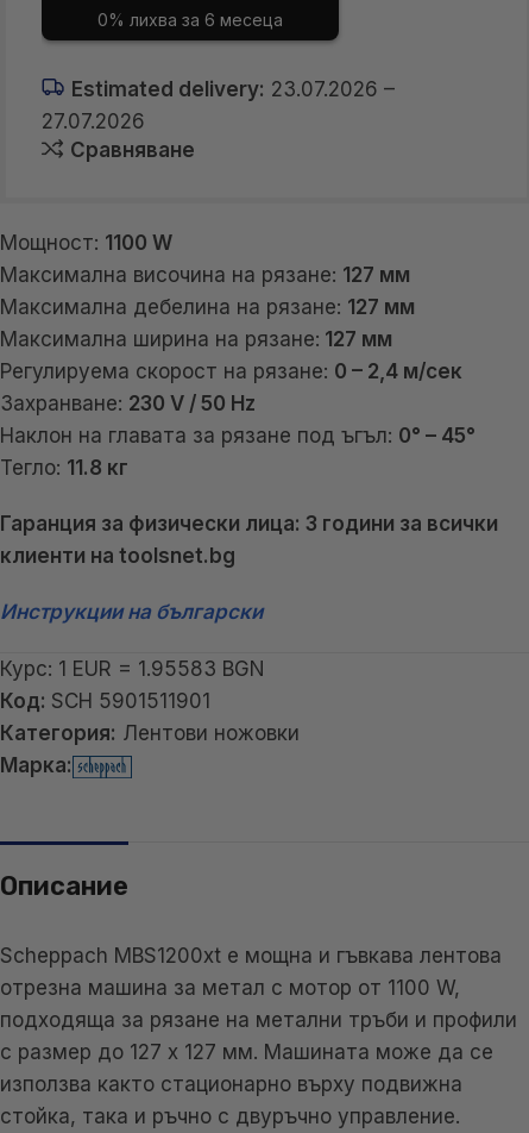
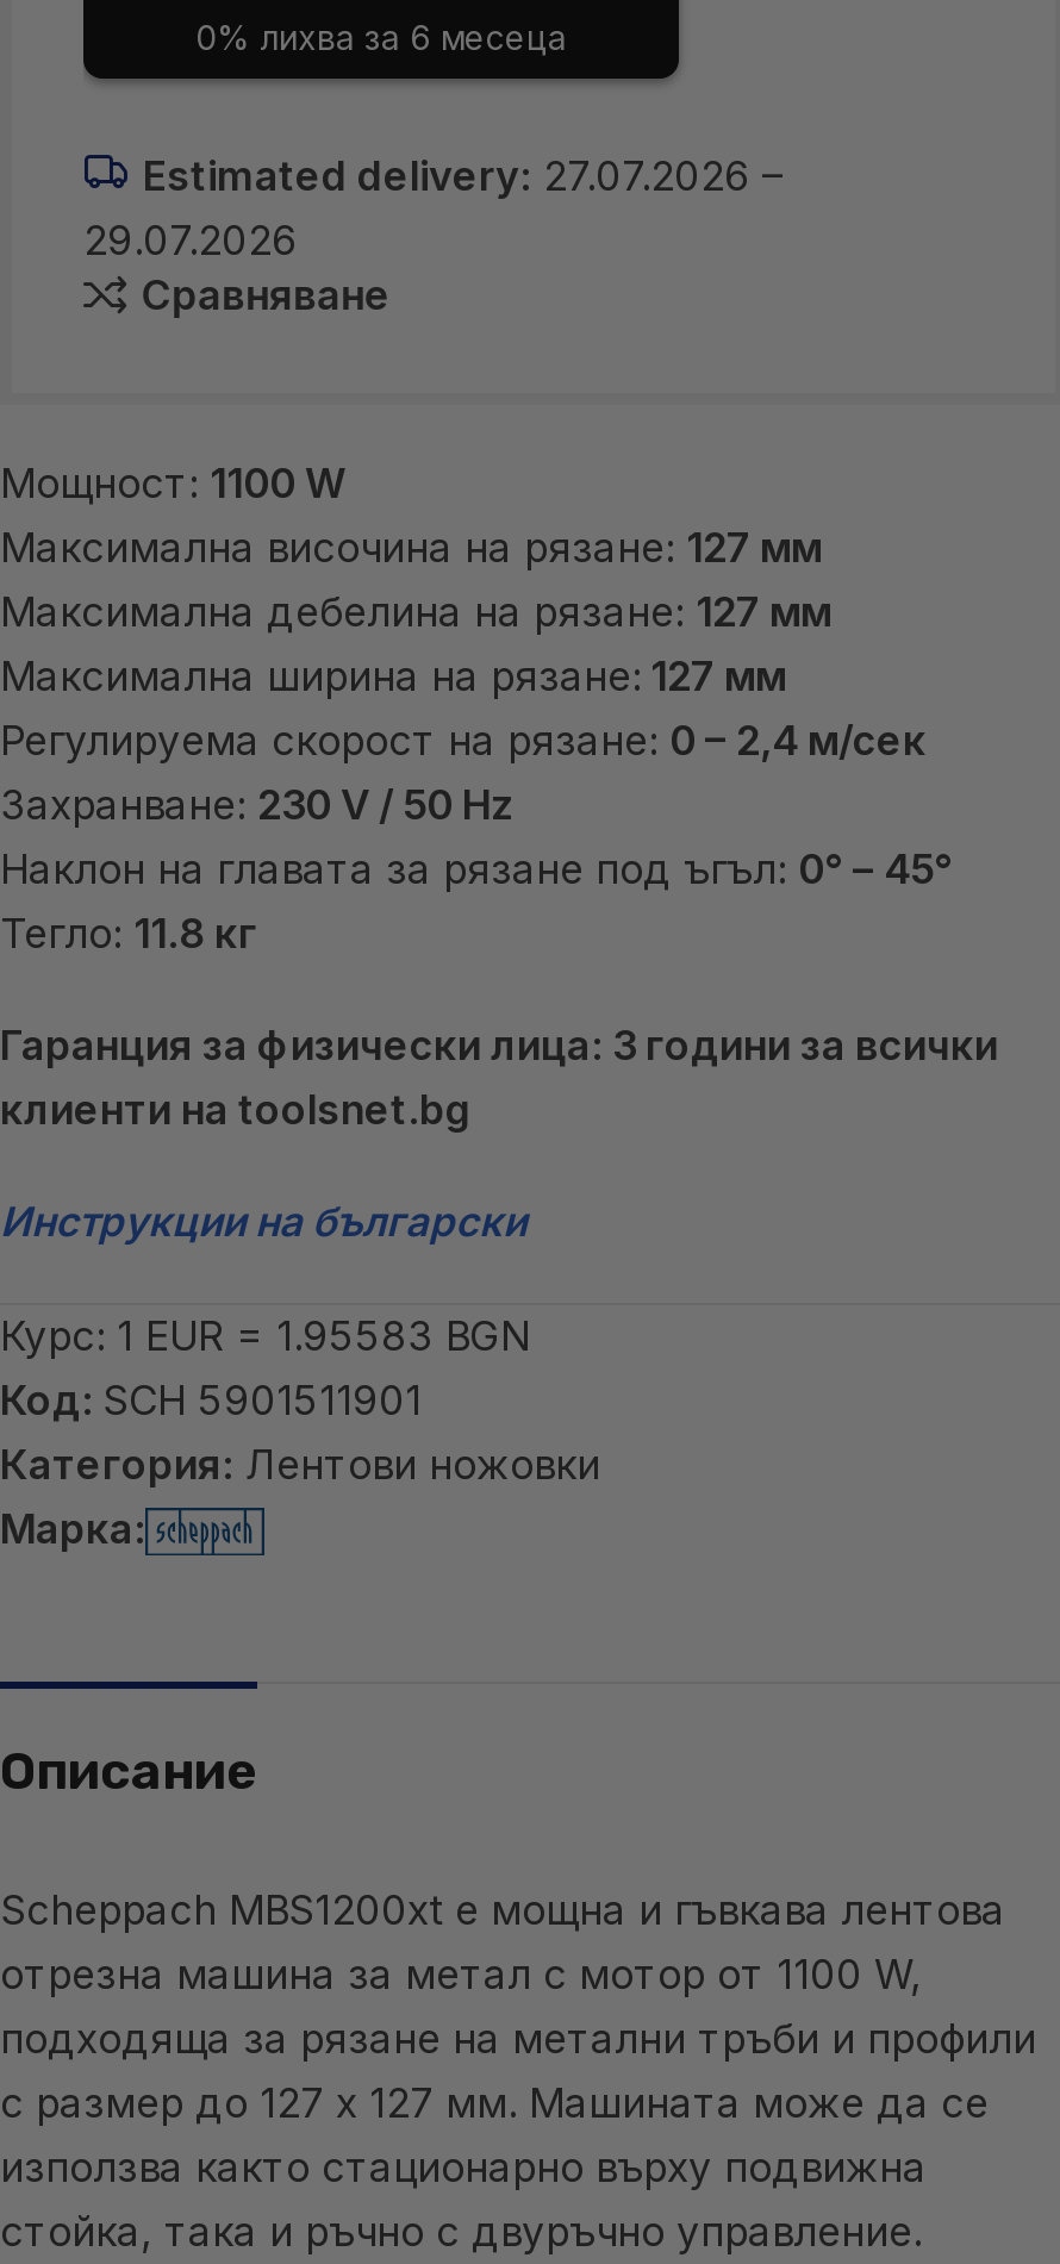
- Estimated delivery: 23.07.2026 –
+ Estimated delivery: 27.07.2026 –

- 27.07.2026
+ 29.07.2026
